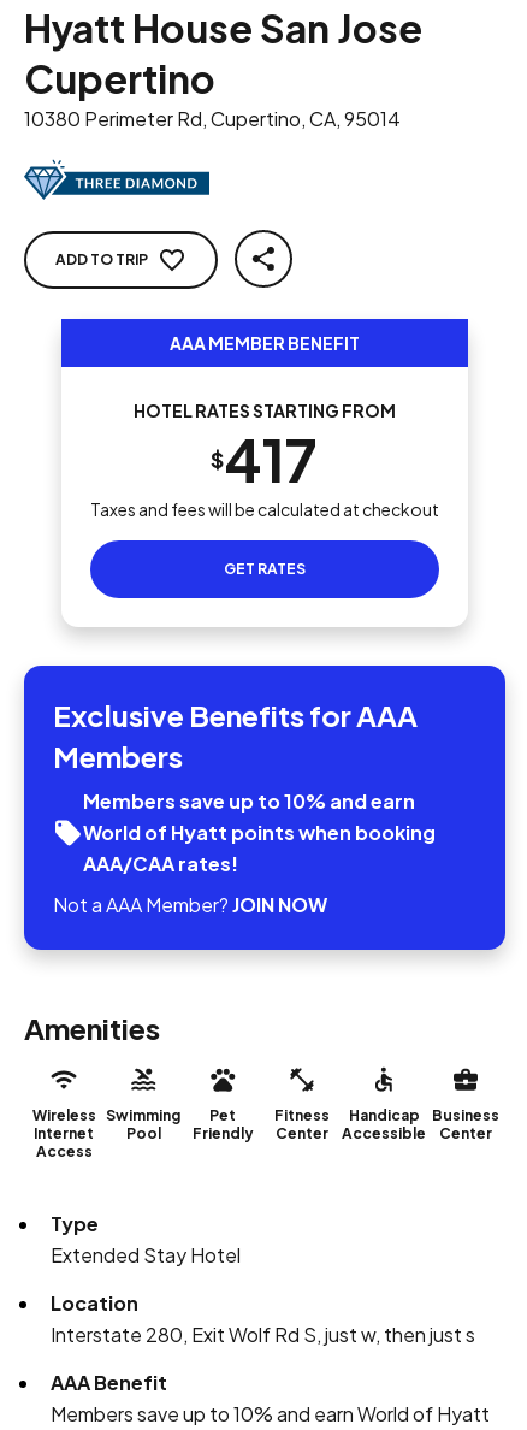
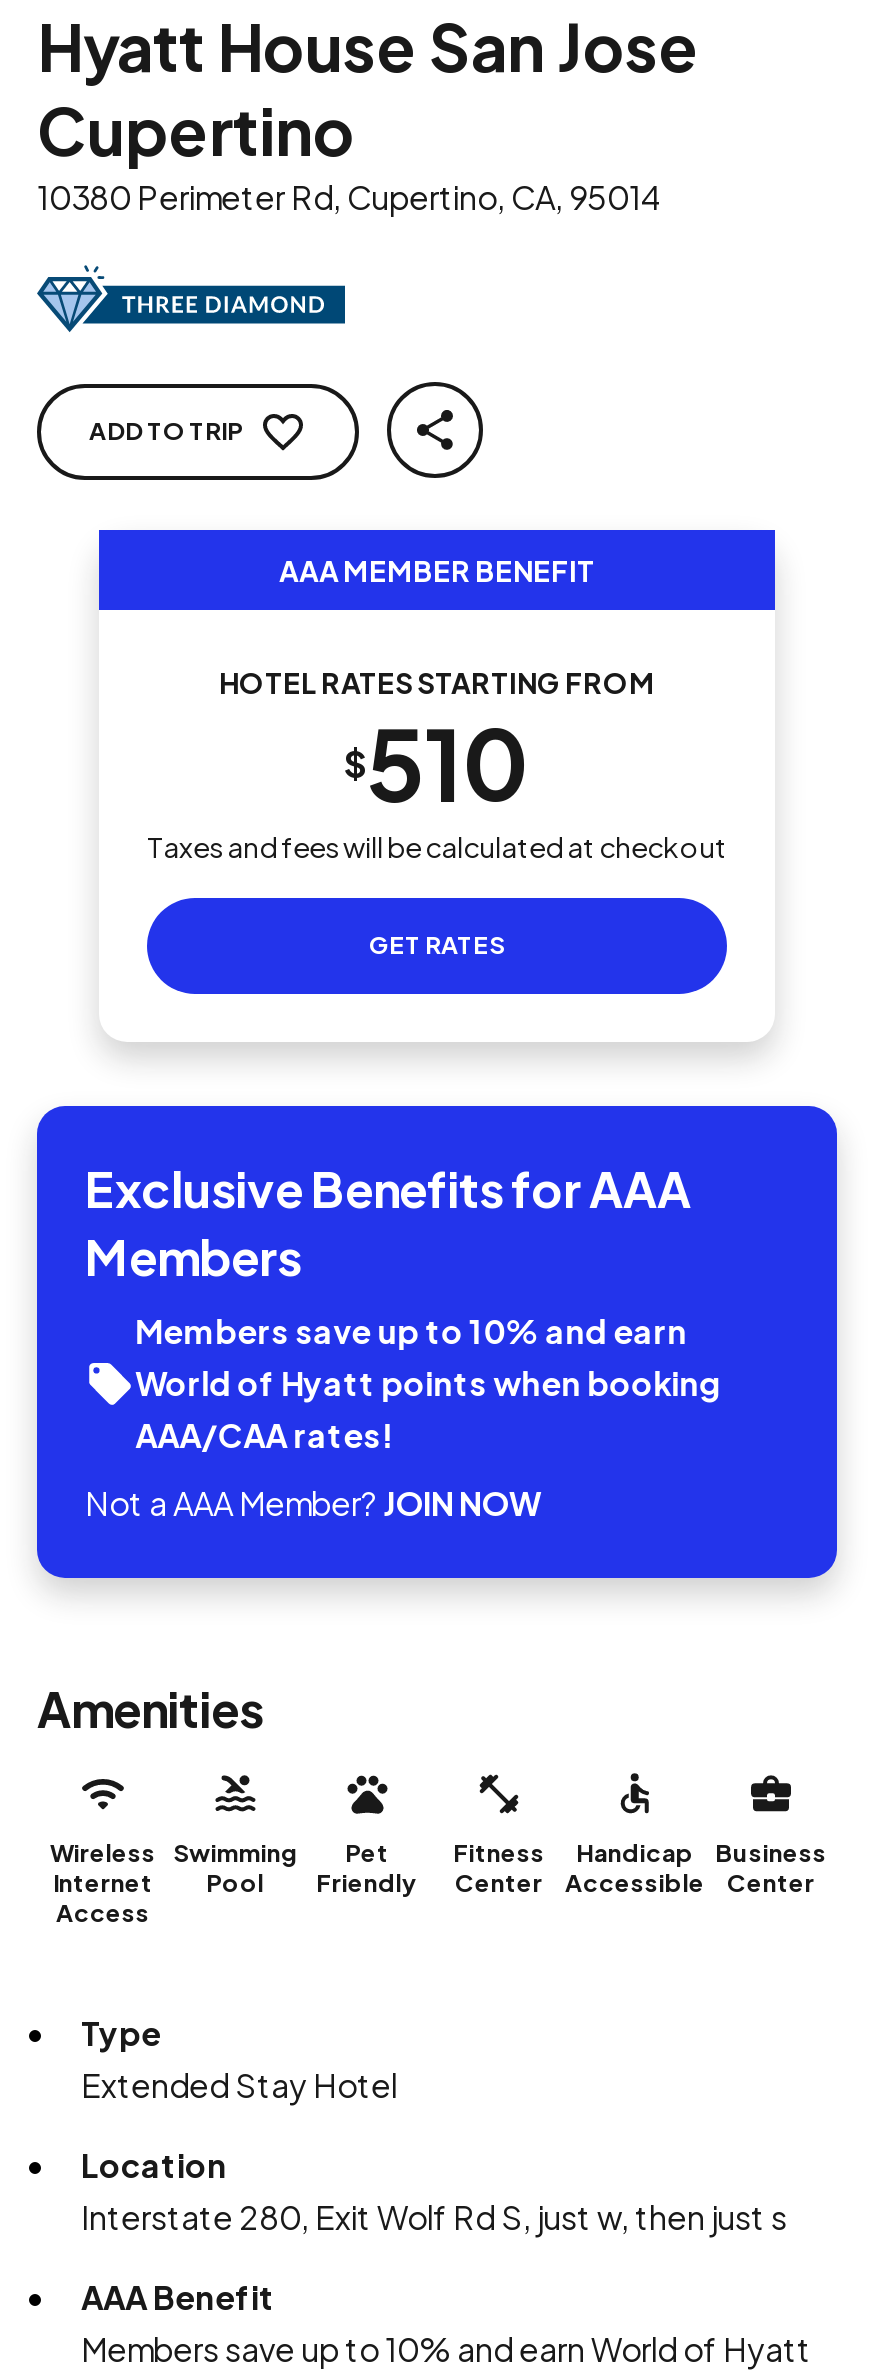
- $417
+ $510
